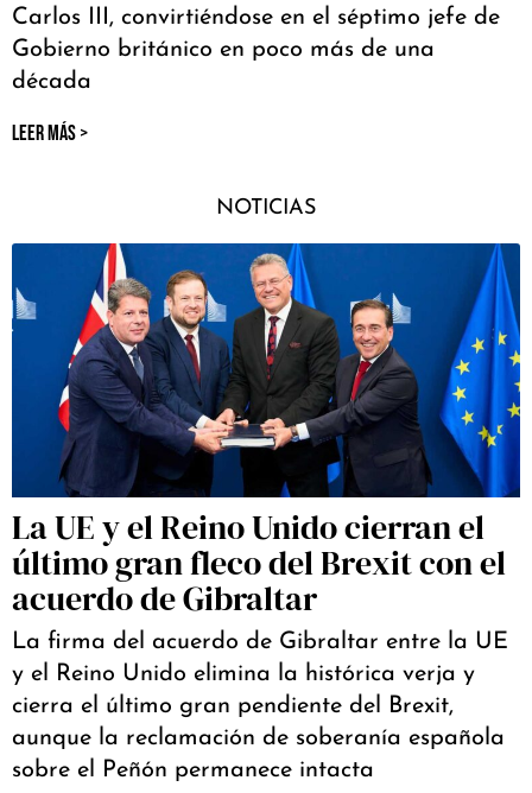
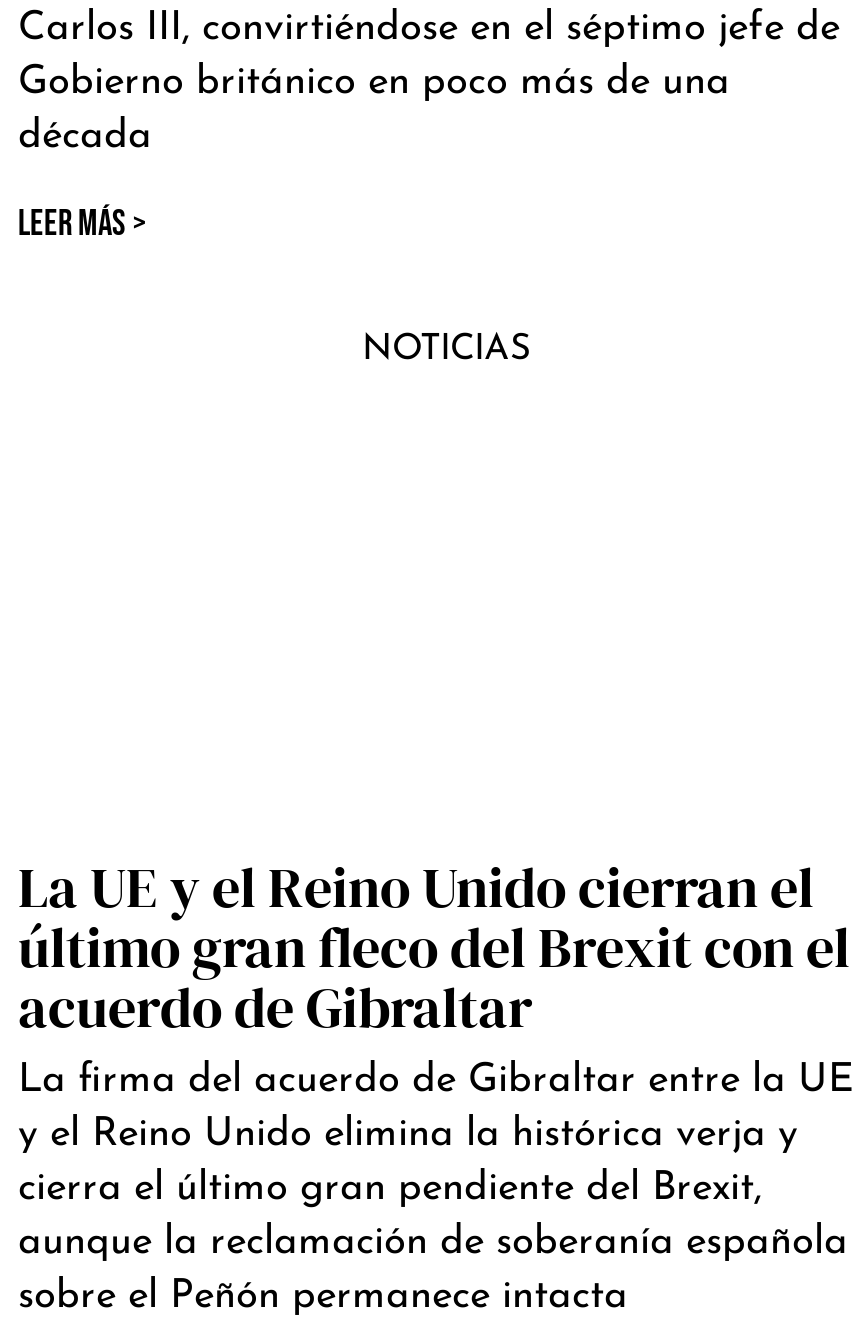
- [image]
